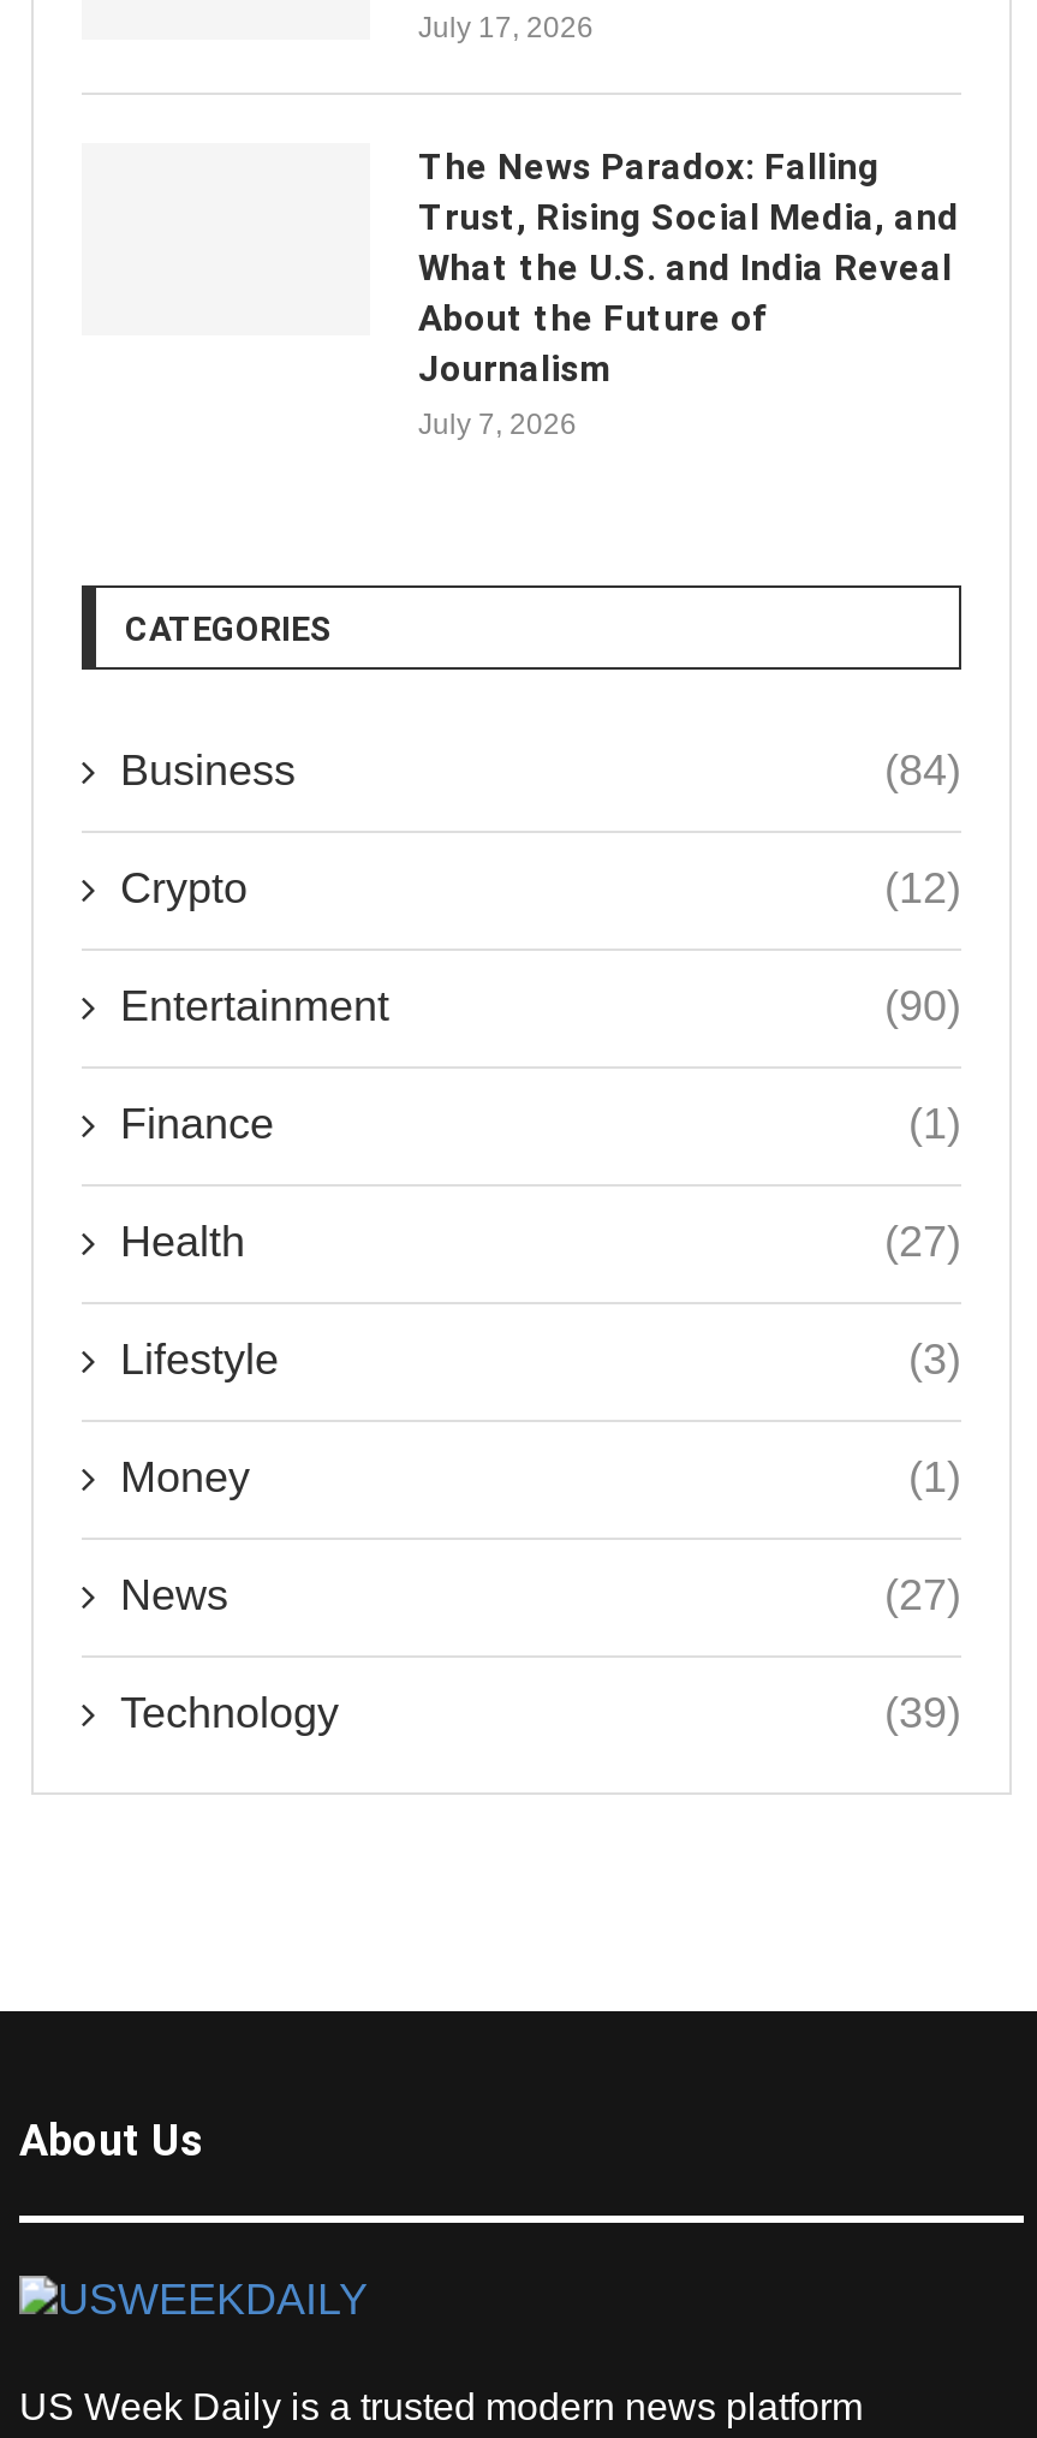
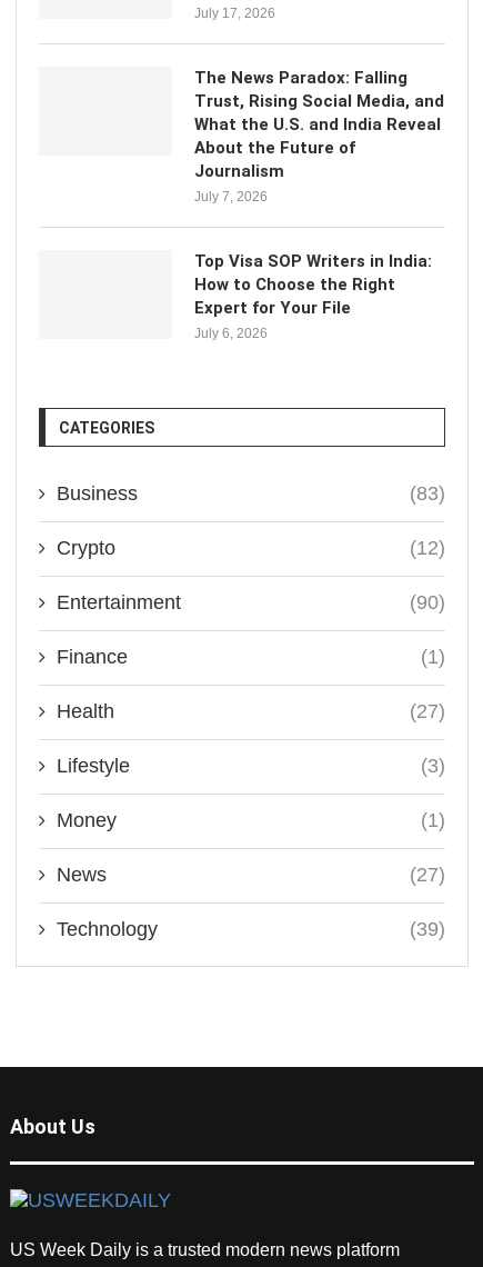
+ Top Visa SOP Writers in India:
+ How to Choose the Right
+ Expert for Your File
+ July 6, 2026

- (84)
+ (83)
